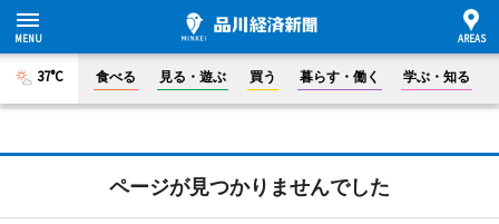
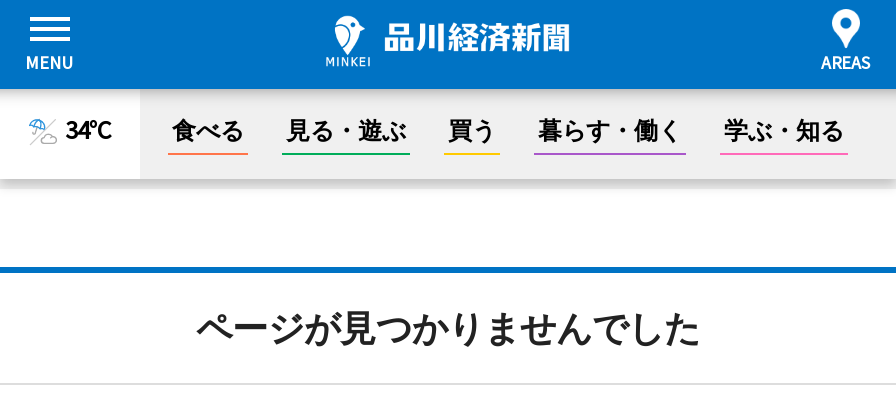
- 37°C 食べる 見る・遊ぶ 買う 暮らす・働く 学ぶ・知る
+ 34°C 食べる 見る・遊ぶ 買う 暮らす・働く 学ぶ・知る
